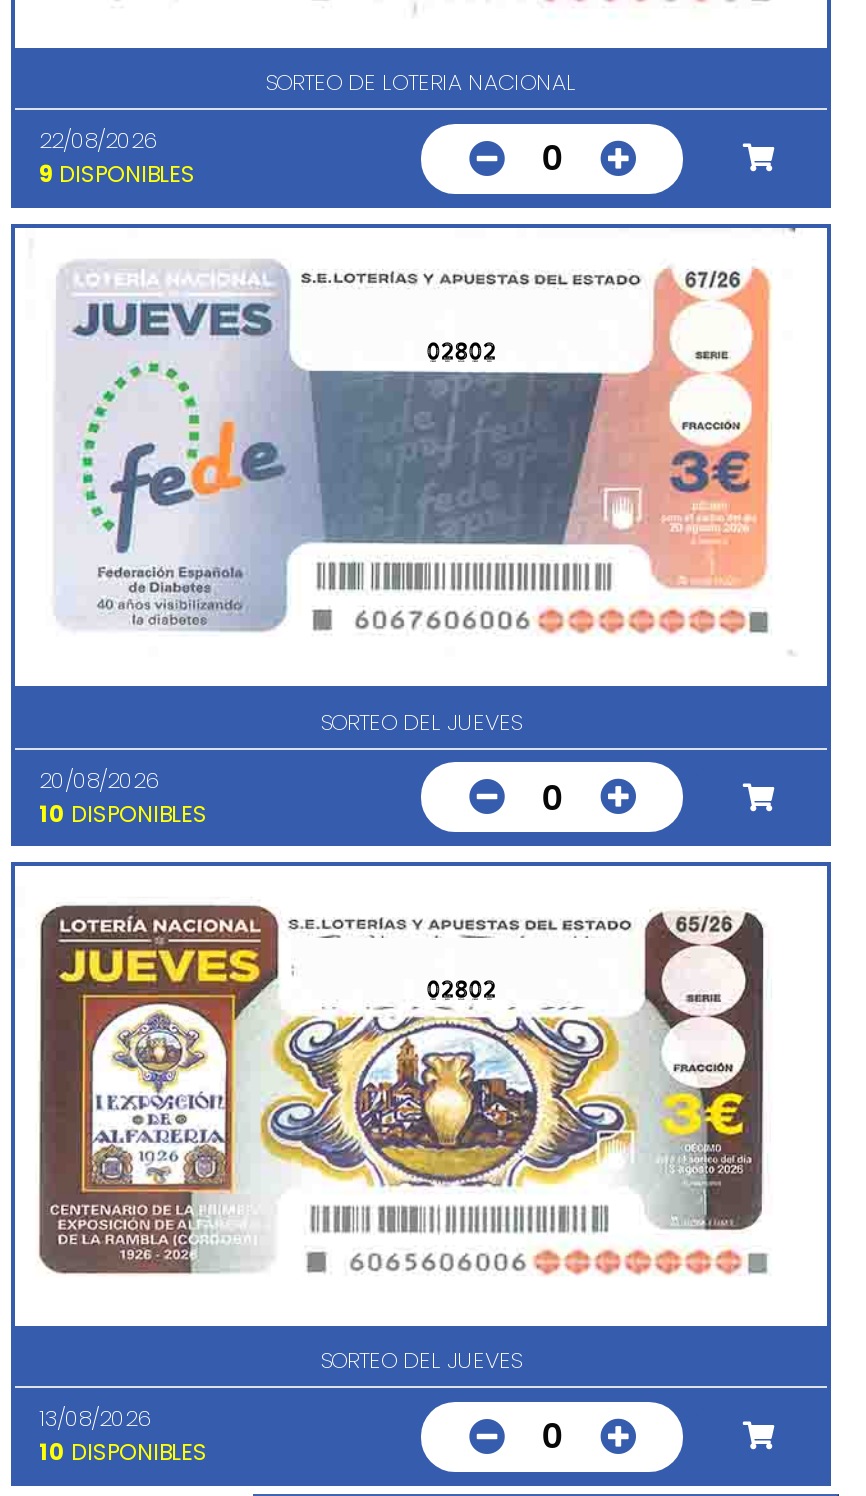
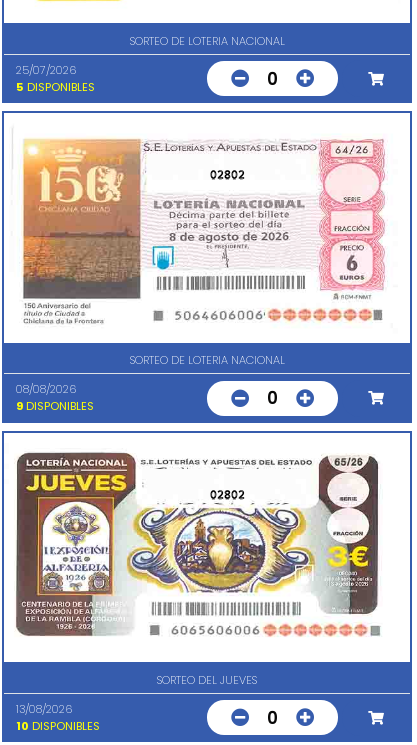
- 22/08/2026
+ 25/07/2026

- 9 DISPONIBLES
+ 5 DISPONIBLES

- [image]
- SORTEO DEL JUEVES
+ [image]
+ SORTEO DE LOTERIA NACIONAL

- 20/08/2026
- 10 DISPONIBLES
+ 08/08/2026
+ 9 DISPONIBLES
